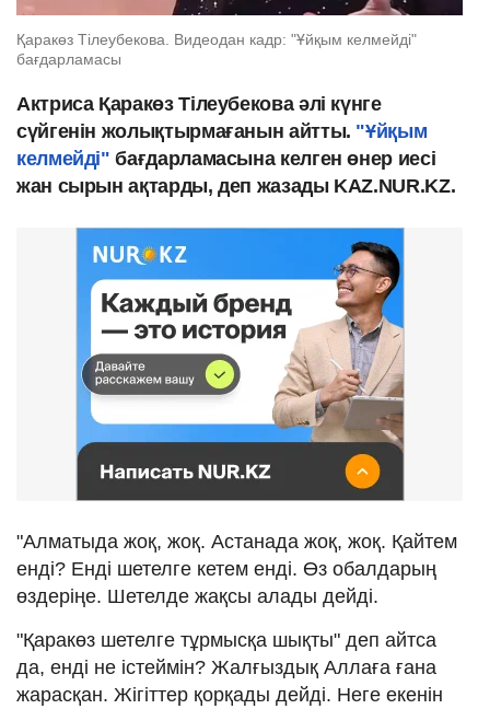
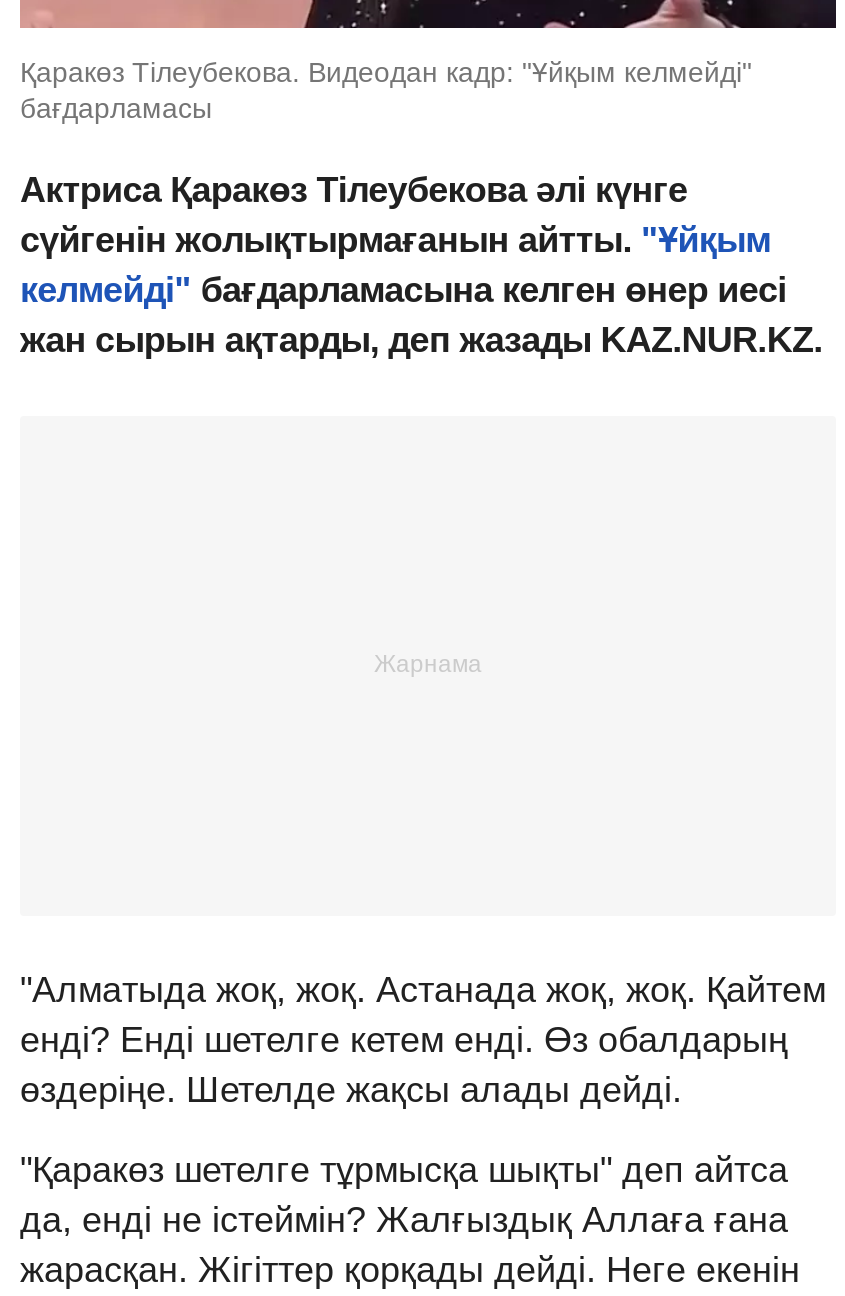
- [image]
